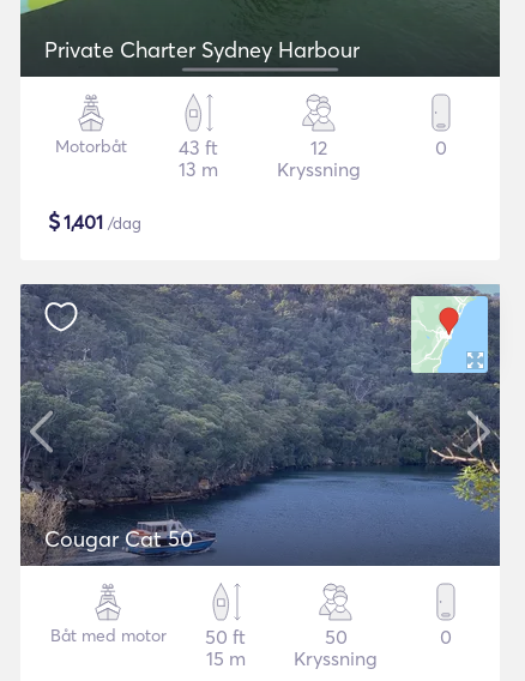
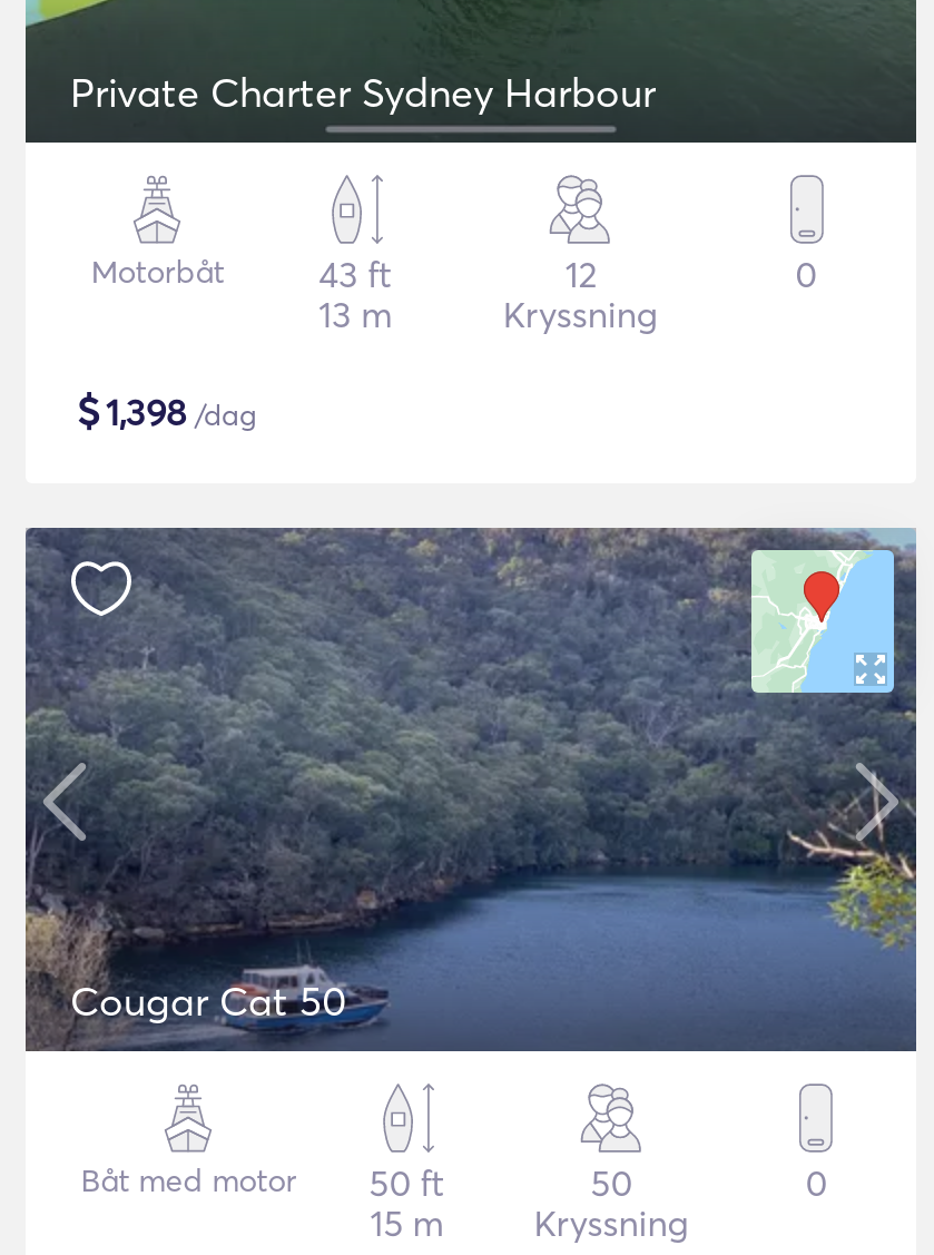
- $1,401 /dag
+ $1,398 /dag
